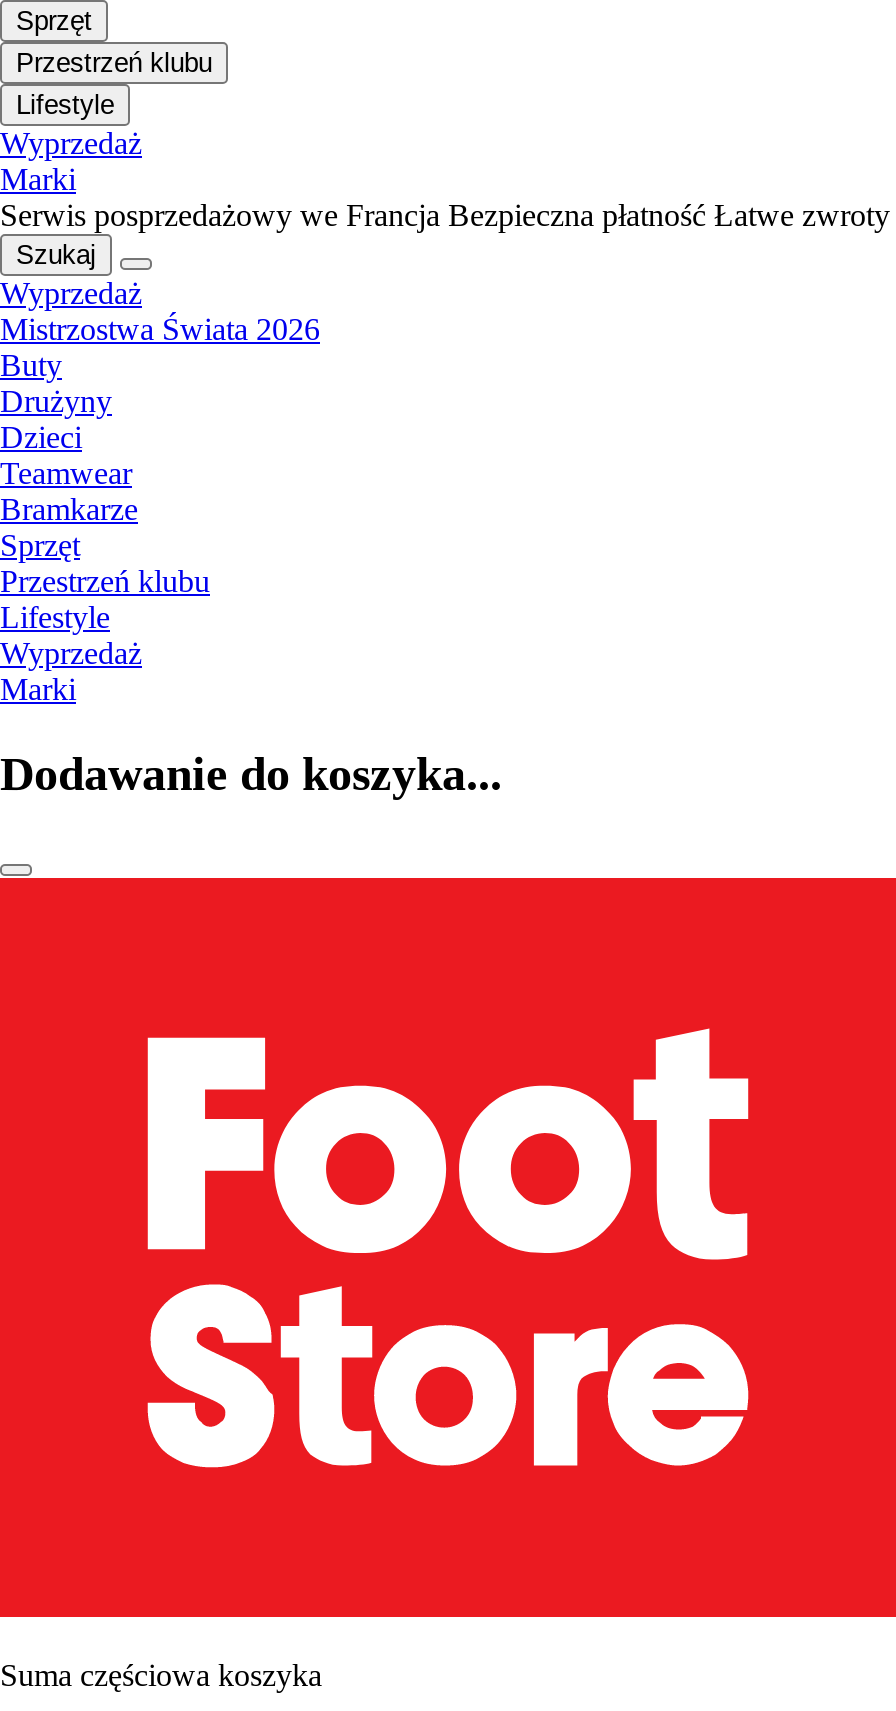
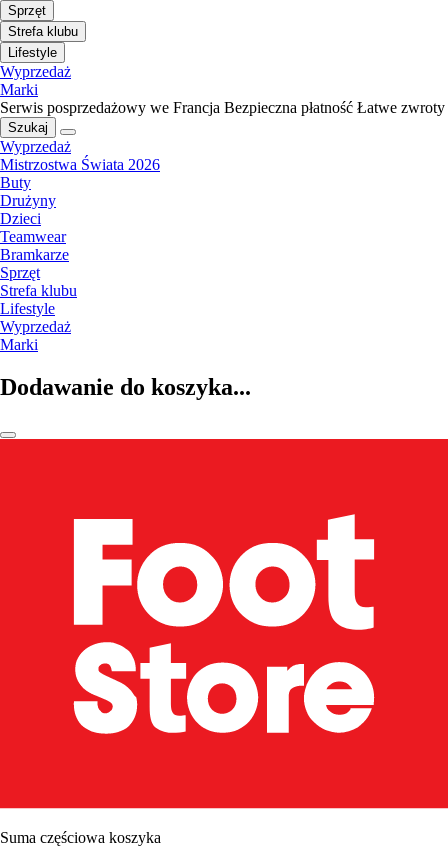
- Przestrzeń klubu
+ Strefa klubu

- Przestrzeń klubu
+ Strefa klubu
